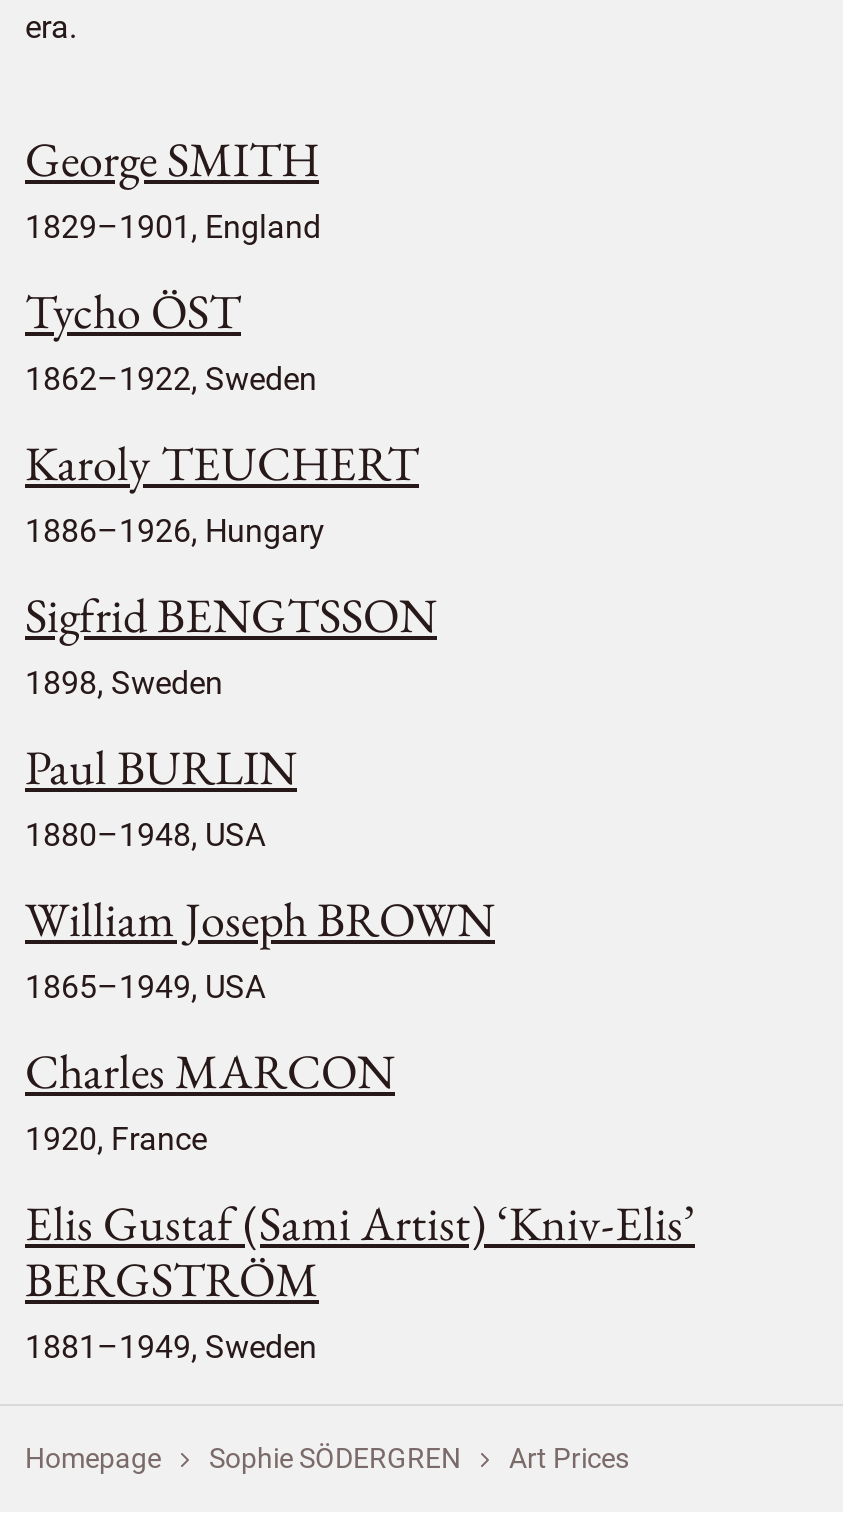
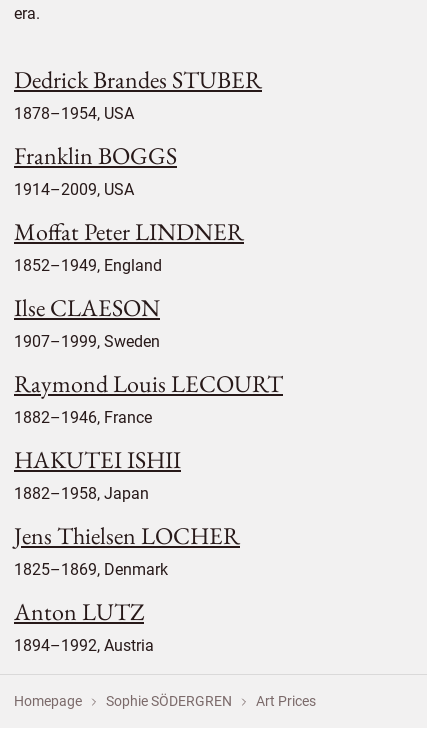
- George SMITH
- 1829–1901, England
+ Dedrick Brandes STUBER
+ 1878–1954, USA

- Tycho ÖST
- 1862–1922, Sweden
+ Franklin BOGGS
+ 1914–2009, USA

- Karoly TEUCHERT
- 1886–1926, Hungary
+ Moffat Peter LINDNER
+ 1852–1949, England

- Sigfrid BENGTSSON
- 1898, Sweden
+ Ilse CLAESON
+ 1907–1999, Sweden

- Paul BURLIN
- 1880–1948, USA
+ Raymond Louis LECOURT
+ 1882–1946, France

- William Joseph BROWN
- 1865–1949, USA
+ HAKUTEI ISHII
+ 1882–1958, Japan

- Charles MARCON
- 1920, France
+ Jens Thielsen LOCHER
+ 1825–1869, Denmark

- Elis Gustaf (Sami Artist) ‘Kniv-Elis’
- BERGSTRÖM
- 1881–1949, Sweden
+ Anton LUTZ
+ 1894–1992, Austria
